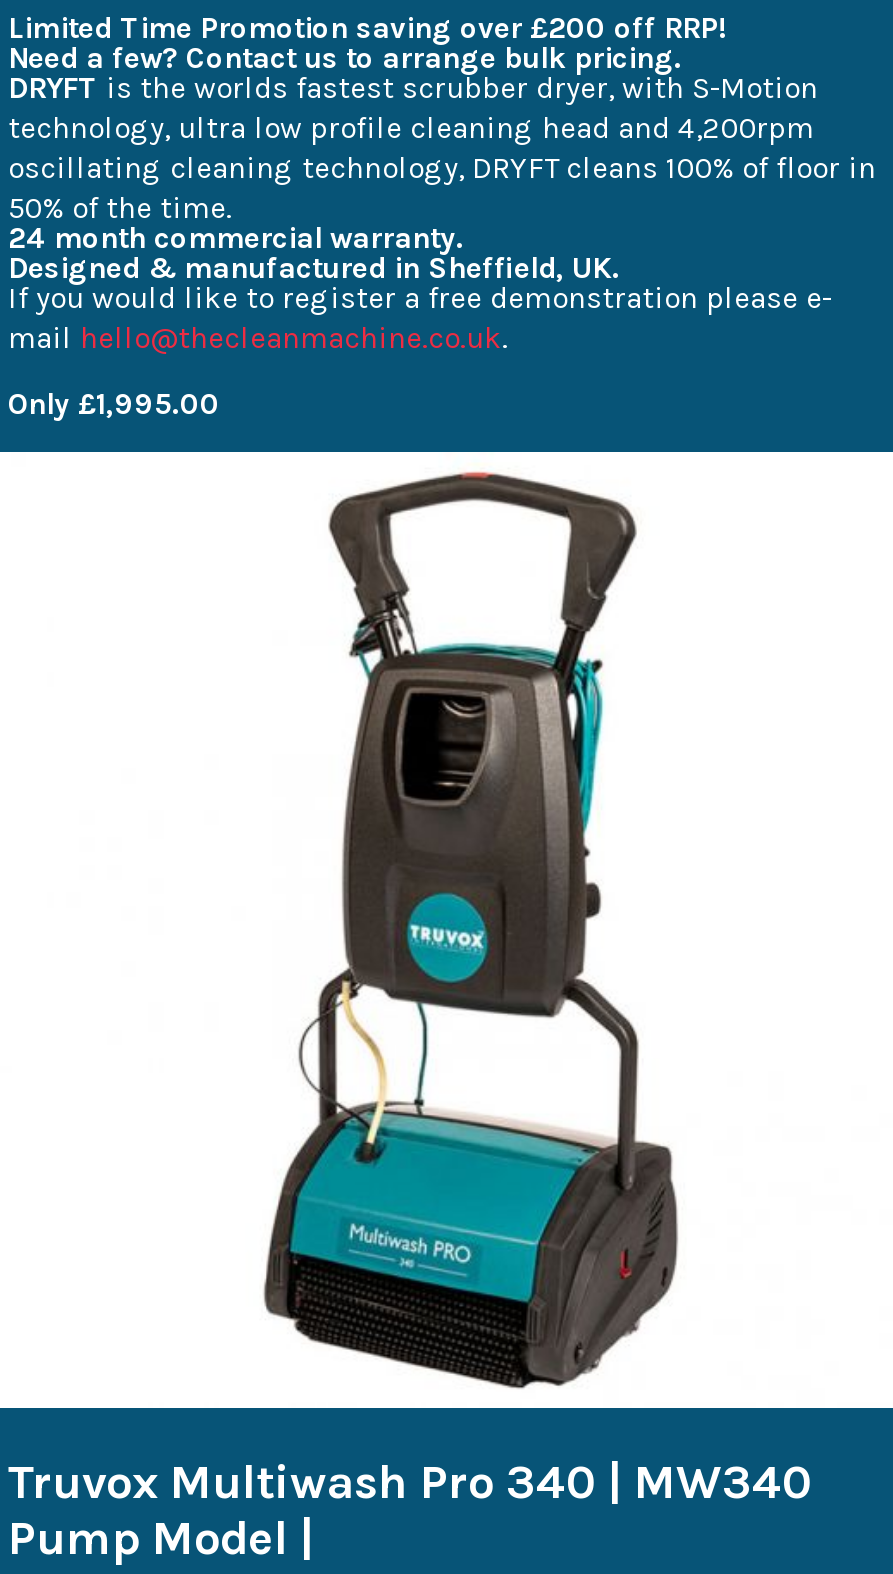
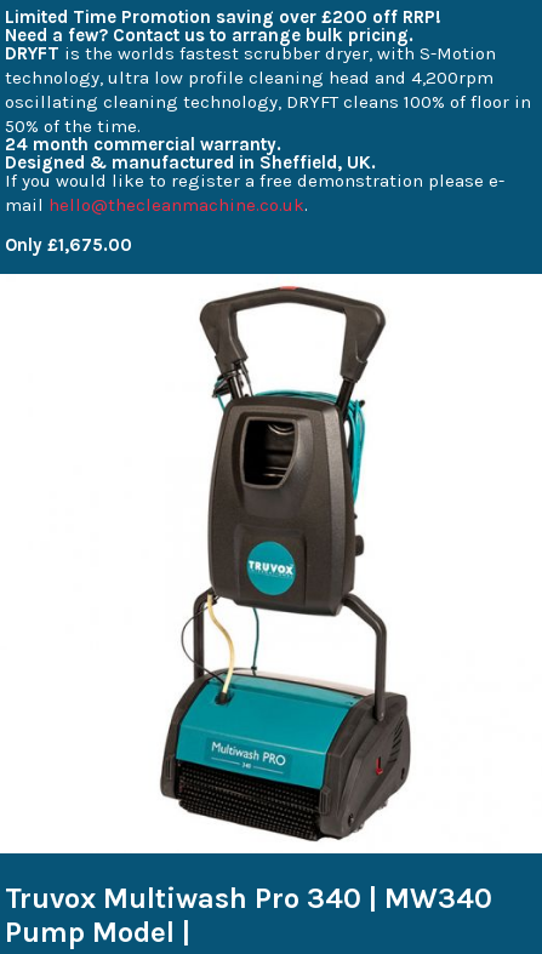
- Only £1,995.00
+ Only £1,675.00
